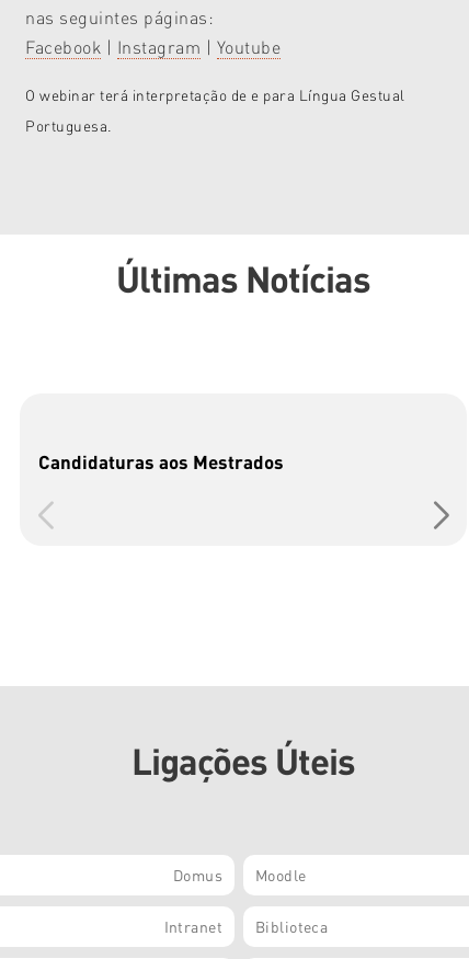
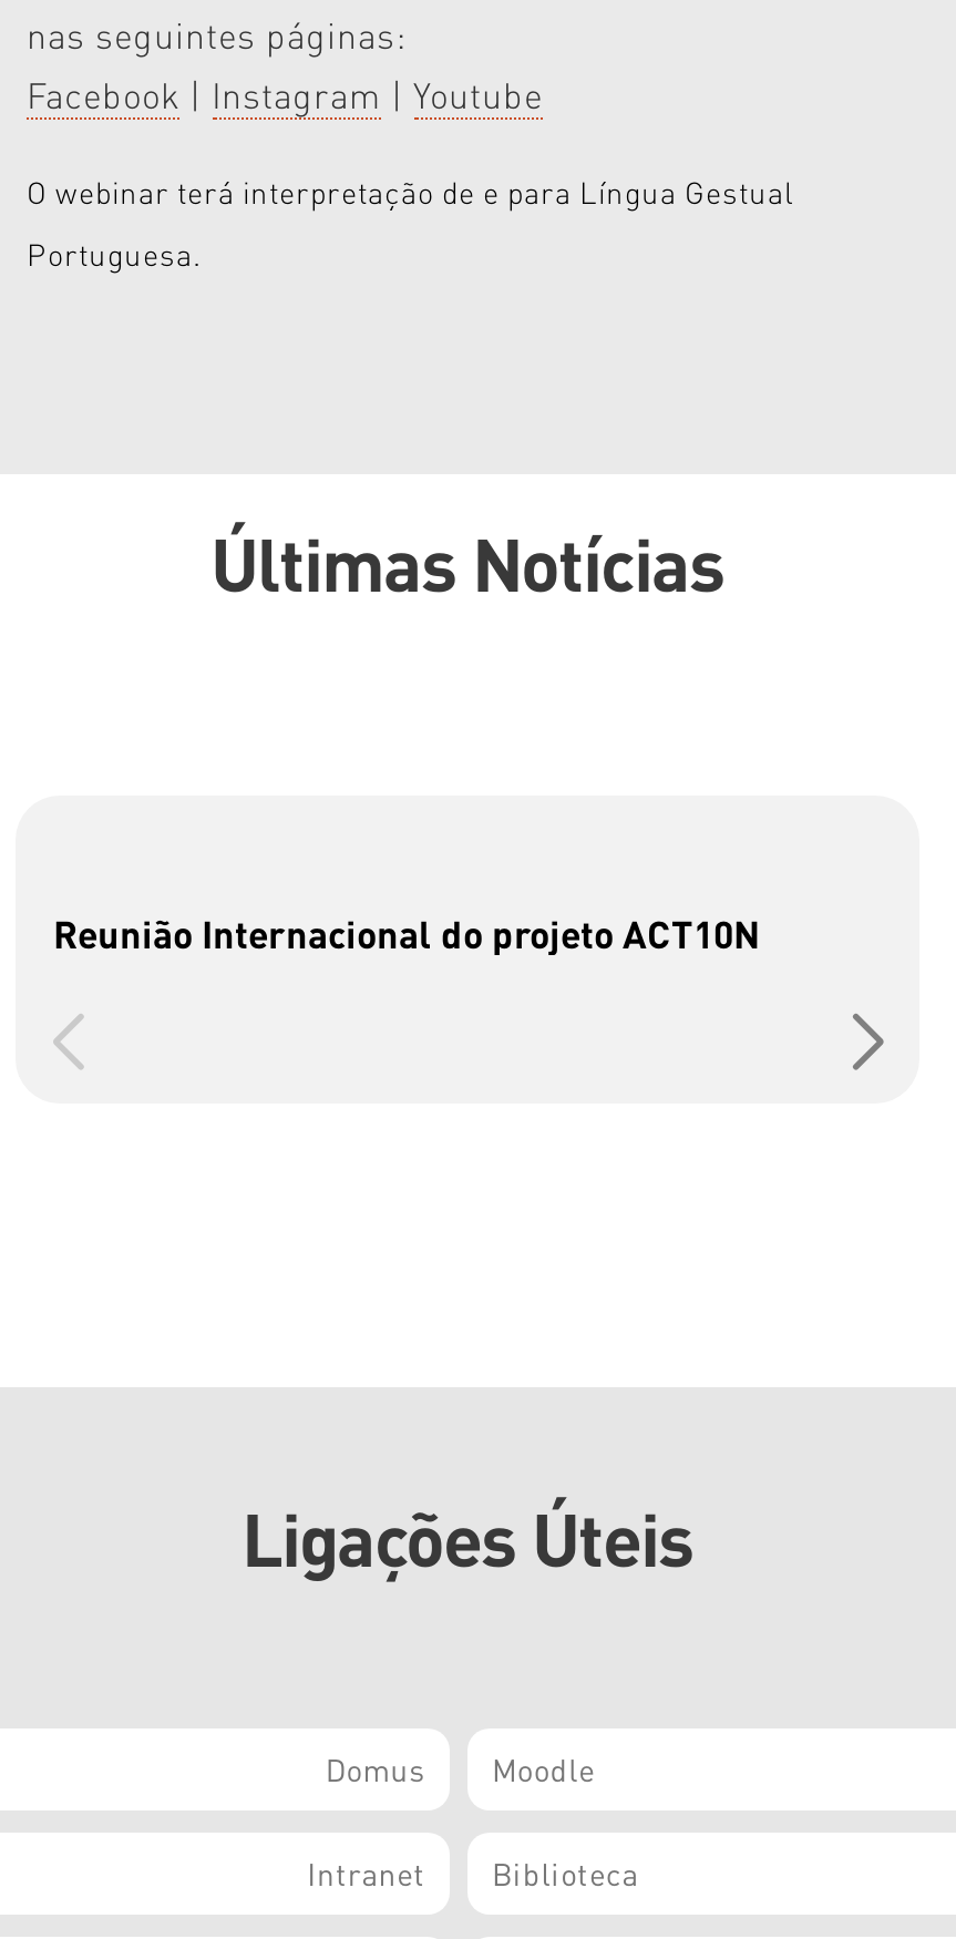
- Candidaturas aos Mestrados
+ Reunião Internacional do projeto ACT10N
